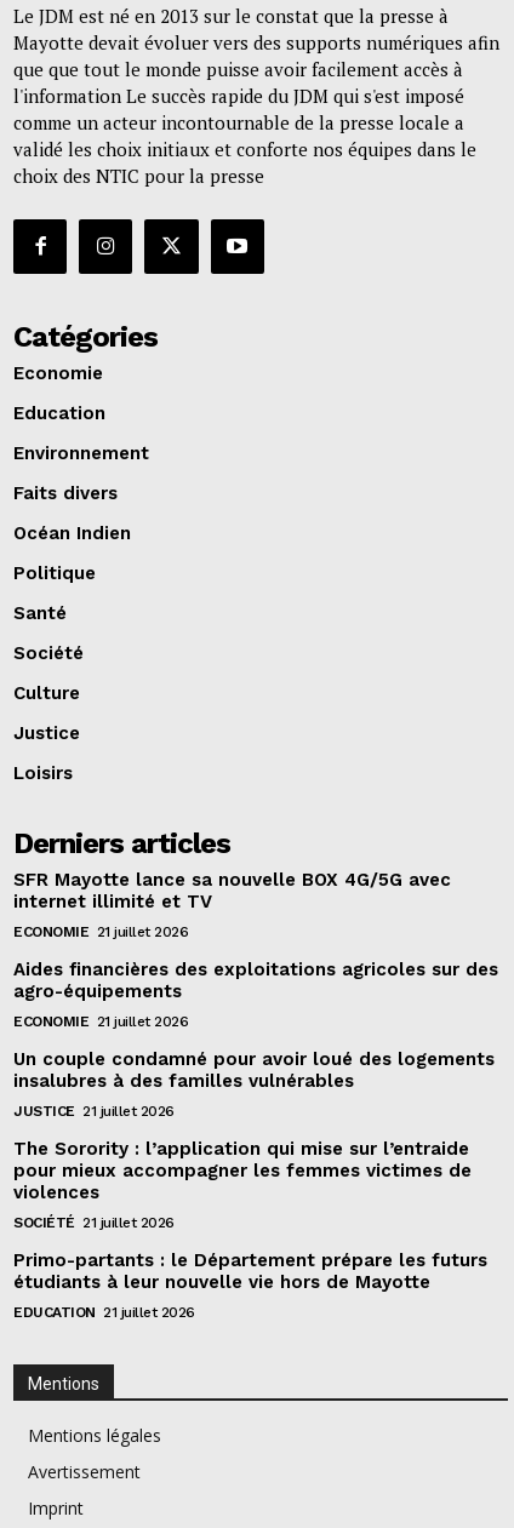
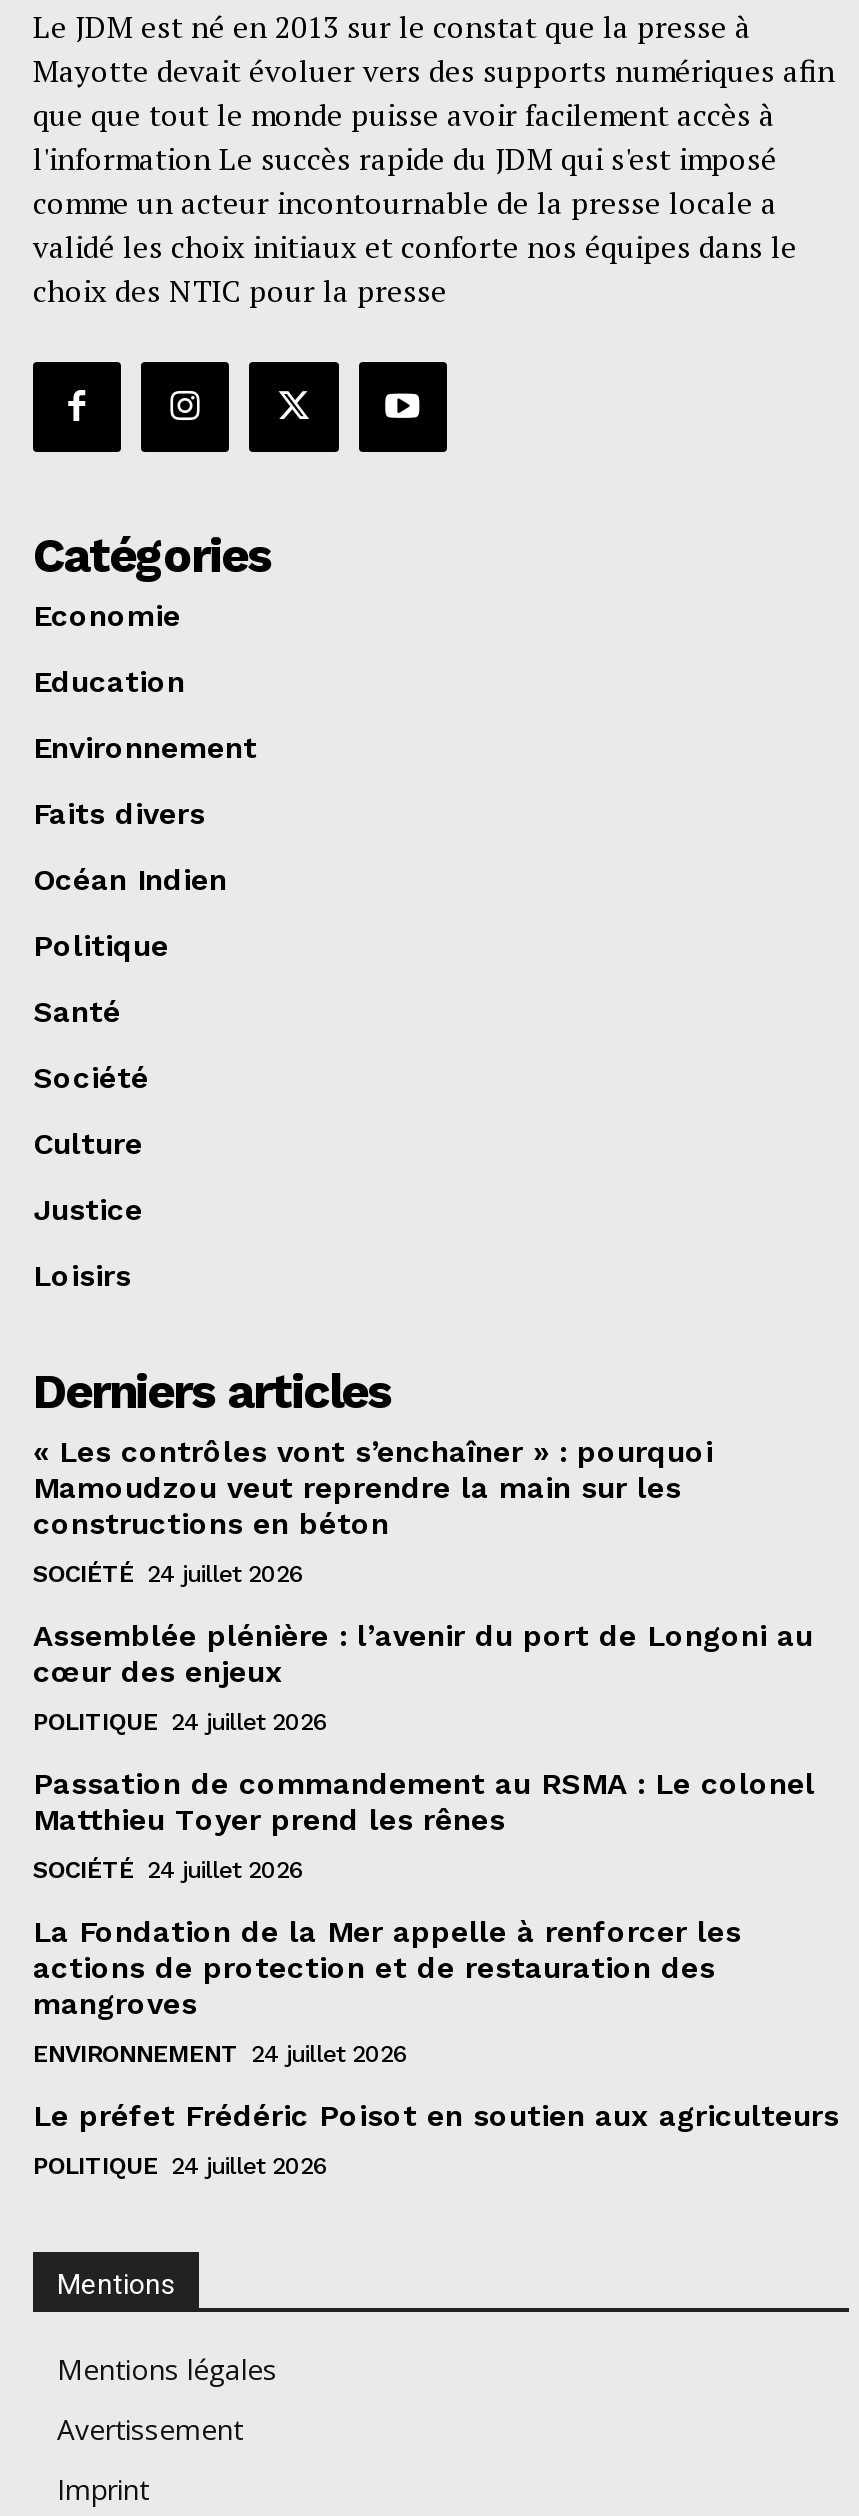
- SFR Mayotte lance sa nouvelle BOX 4G/5G avec
- internet illimité et TV
+ « Les contrôles vont s’enchaîner » : pourquoi
+ Mamoudzou veut reprendre la main sur les
+ constructions en béton

- ECONOMIE 21 juillet 2026
+ SOCIÉTÉ 24 juillet 2026

- Aides financières des exploitations agricoles sur des
- agro-équipements
+ Assemblée plénière : l’avenir du port de Longoni au
+ cœur des enjeux

- ECONOMIE 21 juillet 2026
+ POLITIQUE 24 juillet 2026

- Un couple condamné pour avoir loué des logements
- insalubres à des familles vulnérables
+ Passation de commandement au RSMA : Le colonel
+ Matthieu Toyer prend les rênes

- JUSTICE 21 juillet 2026
+ SOCIÉTÉ 24 juillet 2026

- The Sorority : l’application qui mise sur l’entraide
- pour mieux accompagner les femmes victimes de
- violences
+ La Fondation de la Mer appelle à renforcer les
+ actions de protection et de restauration des
+ mangroves

- SOCIÉTÉ 21 juillet 2026
+ ENVIRONNEMENT 24 juillet 2026

- Primo-partants : le Département prépare les futurs
- étudiants à leur nouvelle vie hors de Mayotte
+ Le préfet Frédéric Poisot en soutien aux agriculteurs

- EDUCATION 21 juillet 2026
+ POLITIQUE 24 juillet 2026
